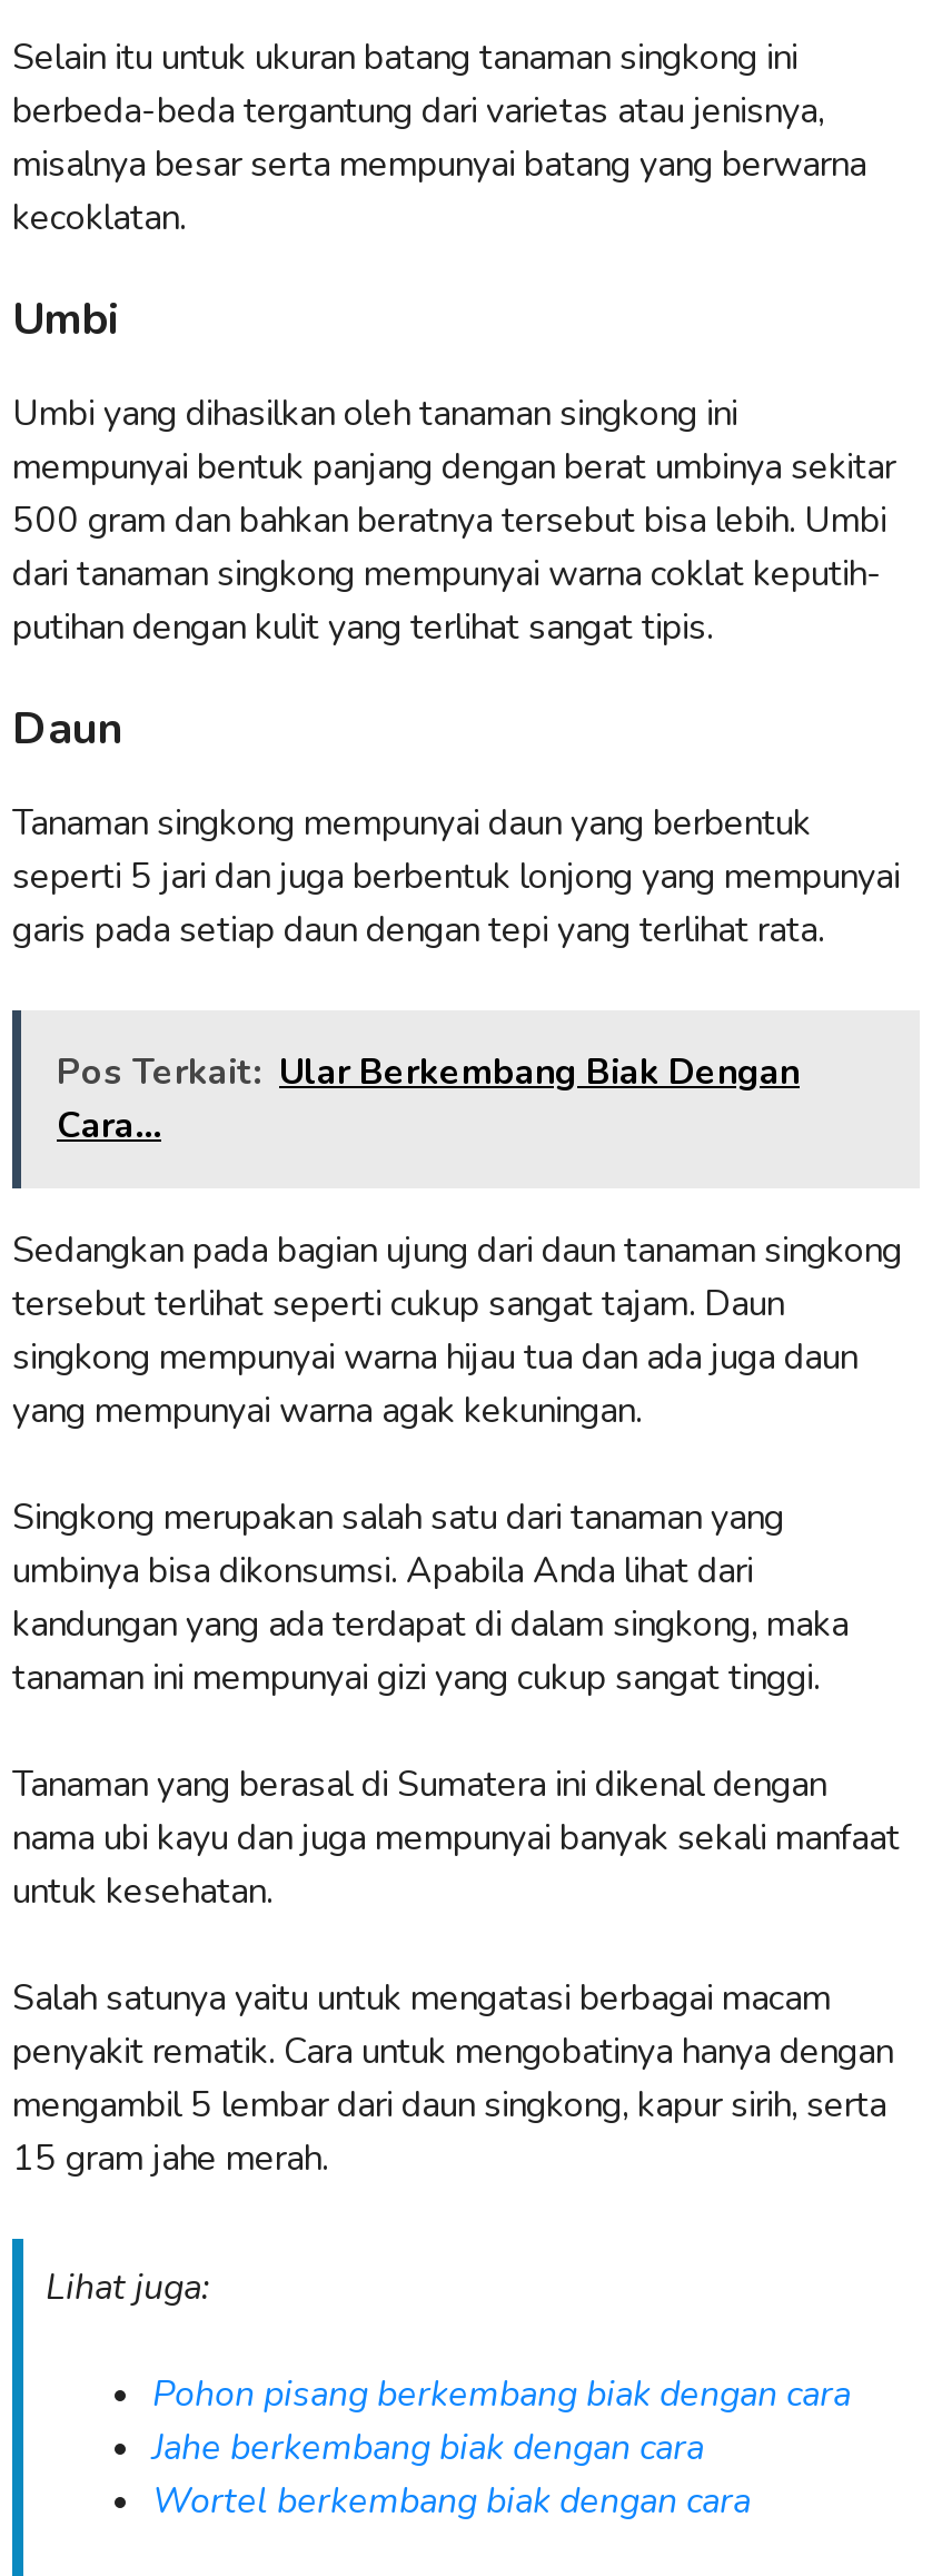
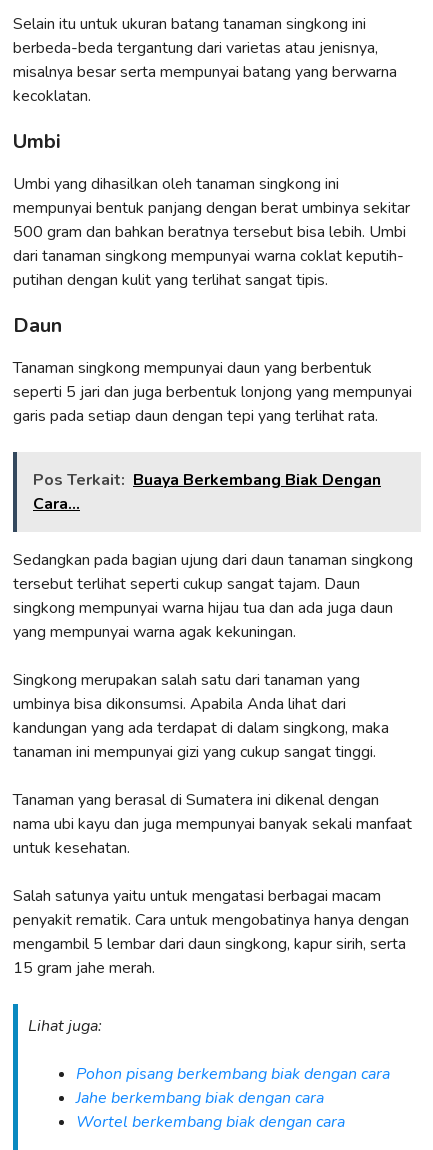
- Pos Terkait: Ular Berkembang Biak Dengan
+ Pos Terkait: Buaya Berkembang Biak Dengan
